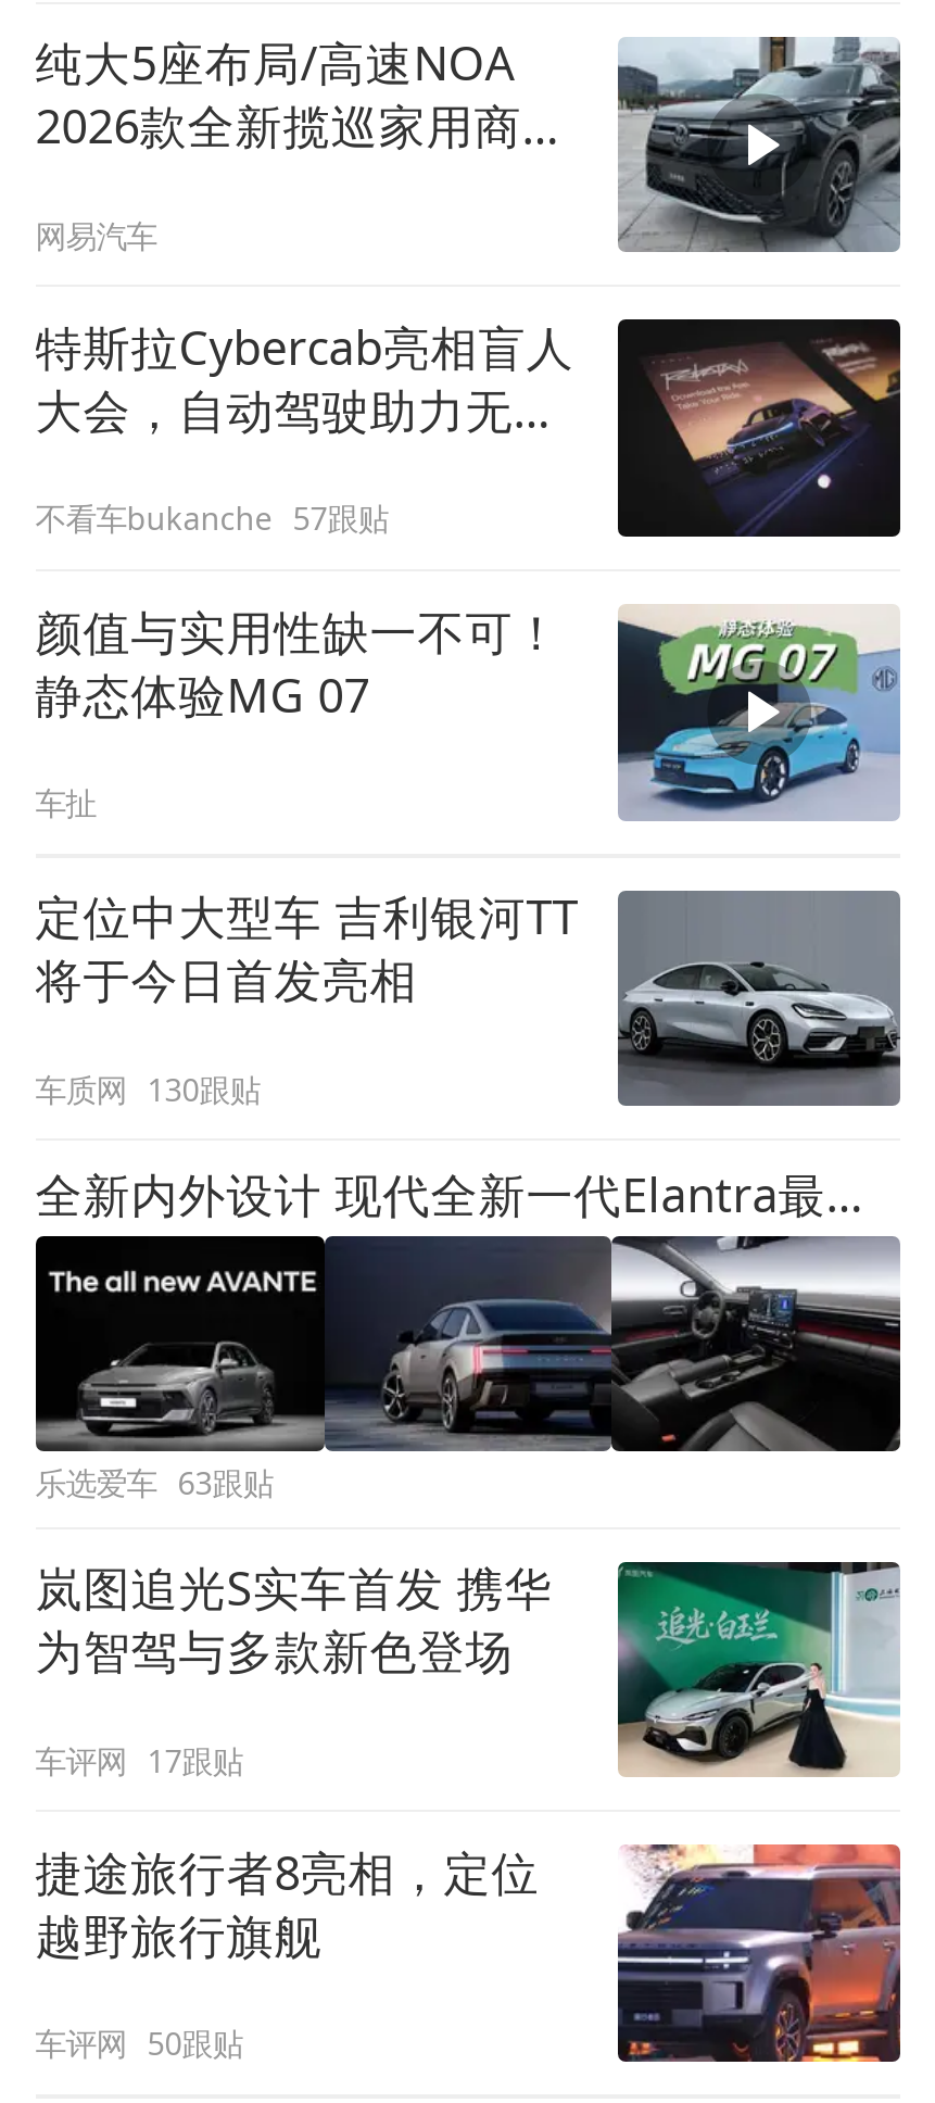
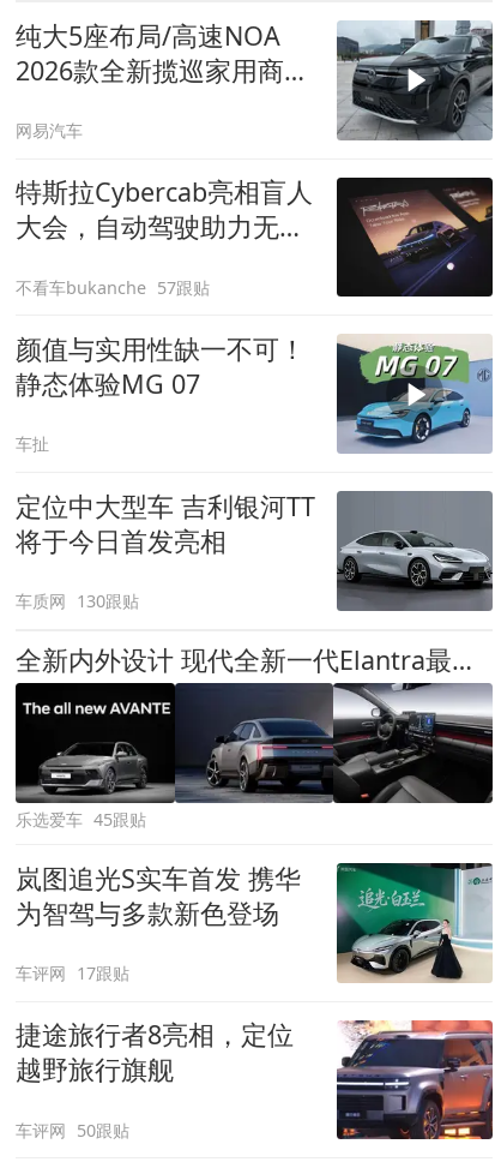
- 乐选爱车 63跟贴
+ 乐选爱车 45跟贴
